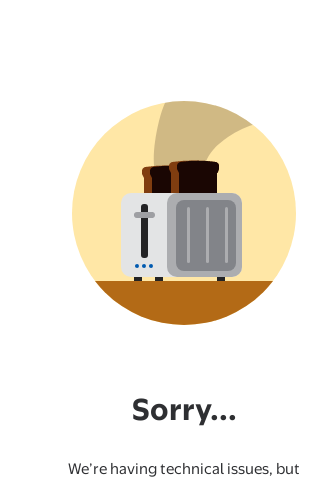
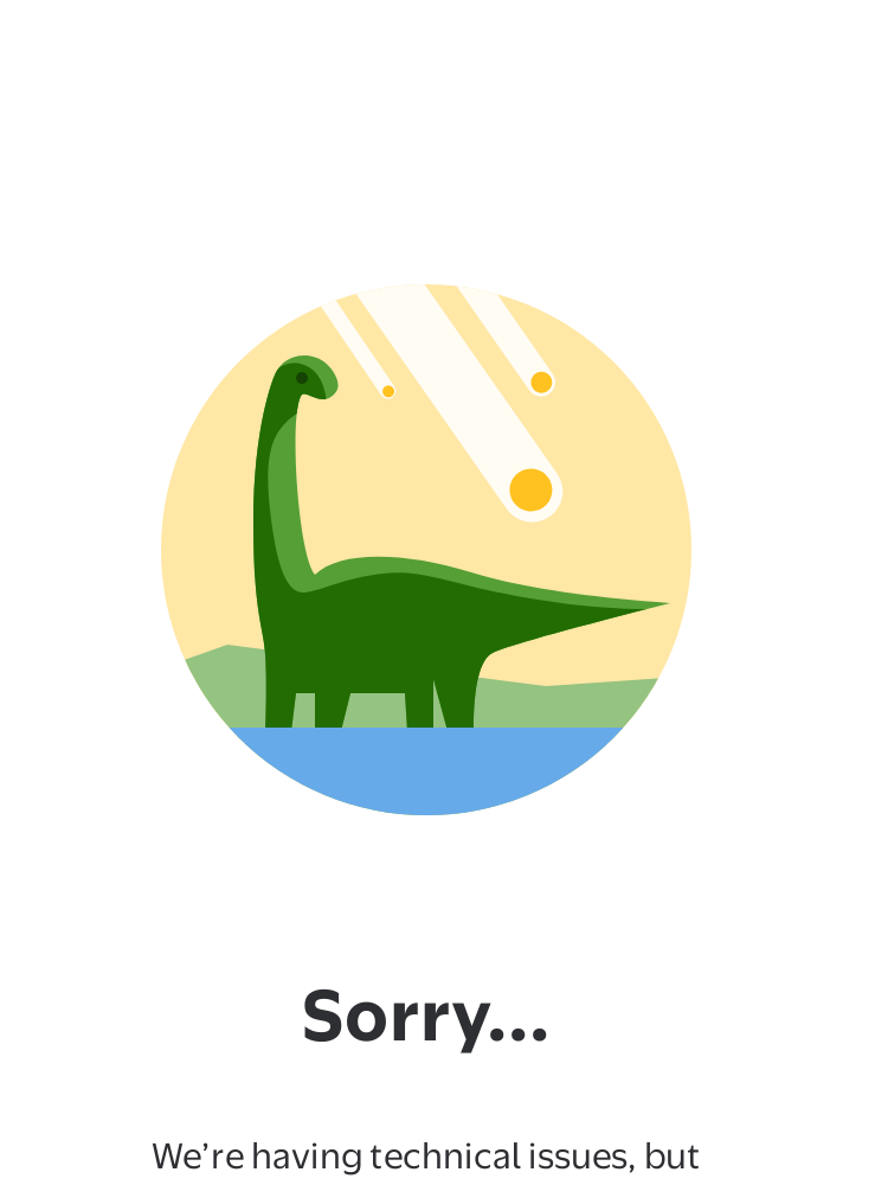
- [image]
+ [image]
